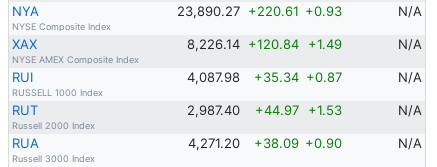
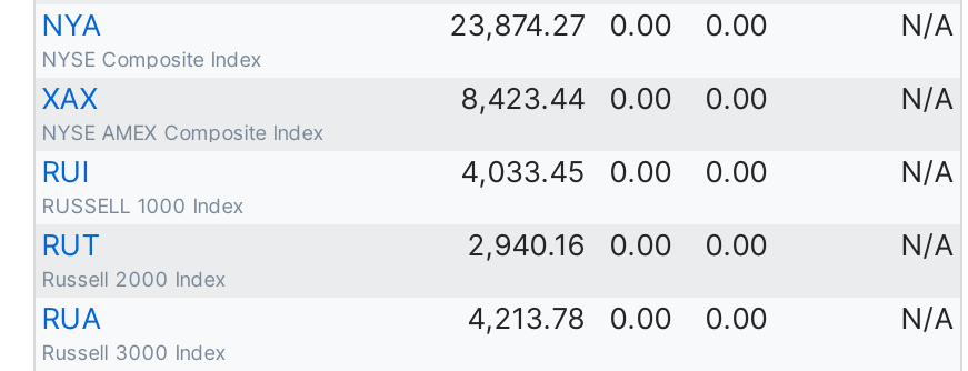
- 23,890.27 +220.61 +0.93
+ 23,874.27
+ 0.00
+ 0.00

- 8,226.14 +120.84 +1.49
+ 8,423.44
+ 0.00
+ 0.00

- 4,087.98
- +35.34 +0.87
+ 4,033.45
+ 0.00
+ 0.00

- 2,987.40
- +44.97 +1.53
+ 2,940.16
+ 0.00
+ 0.00

- 4,271.20
- +38.09 +0.90
+ 4,213.78
+ 0.00
+ 0.00
